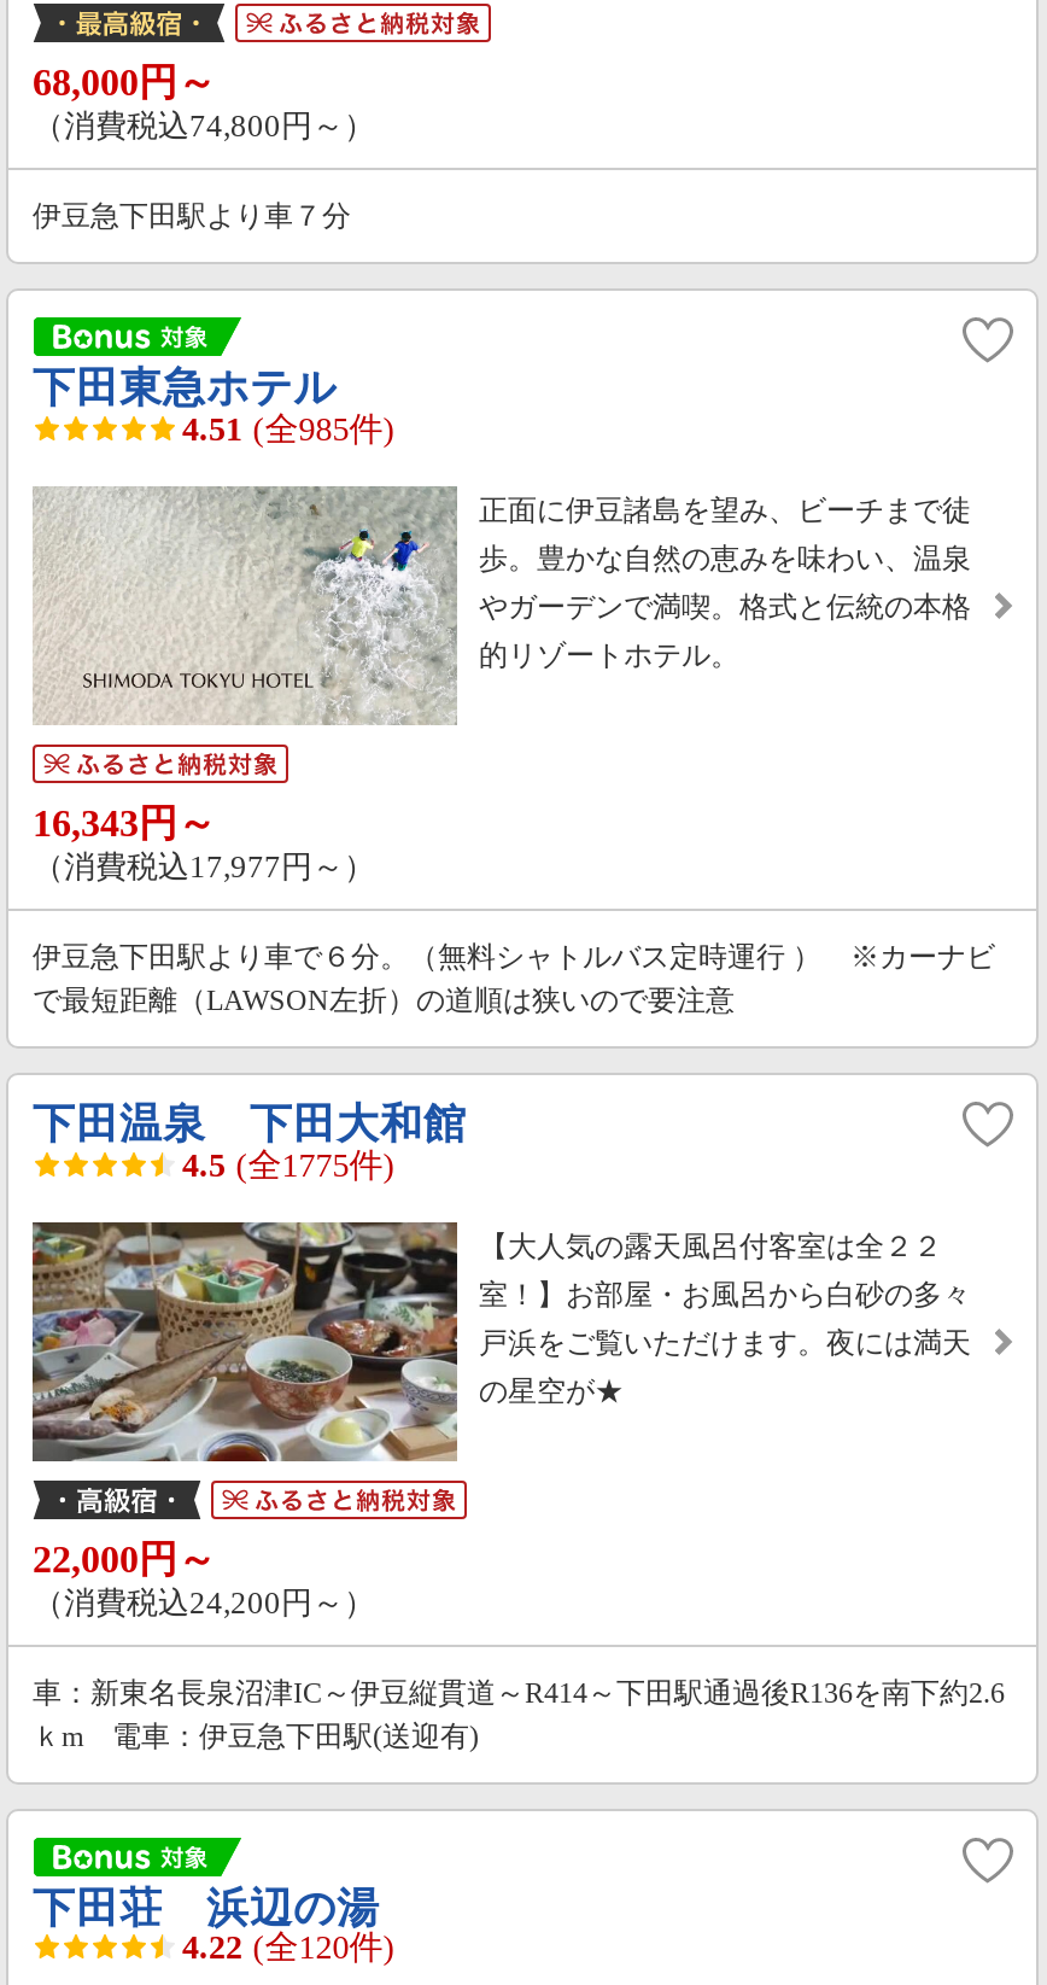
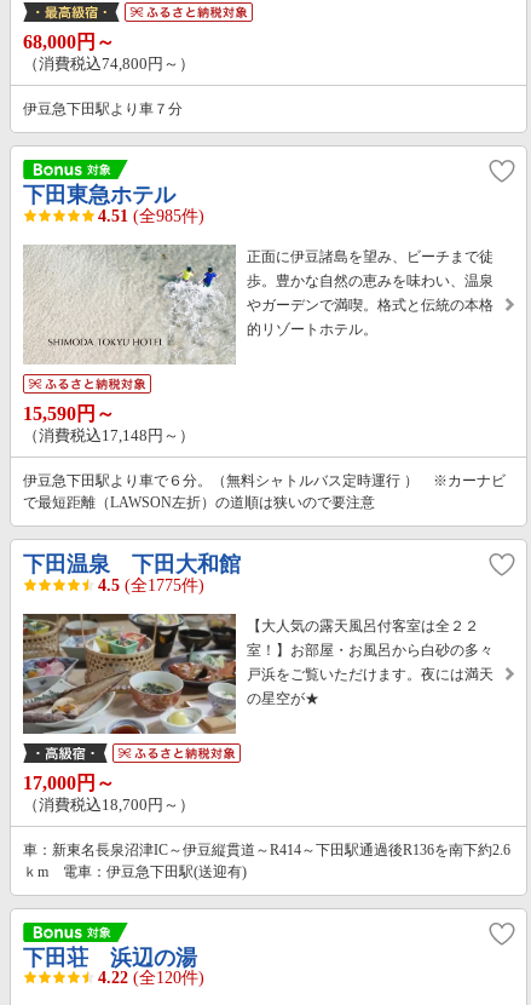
- 16,343円～
+ 15,590円～

- （消費税込17,977円～）
+ （消費税込17,148円～）

- 22,000円～
+ 17,000円～

- （消費税込24,200円～）
+ （消費税込18,700円～）
